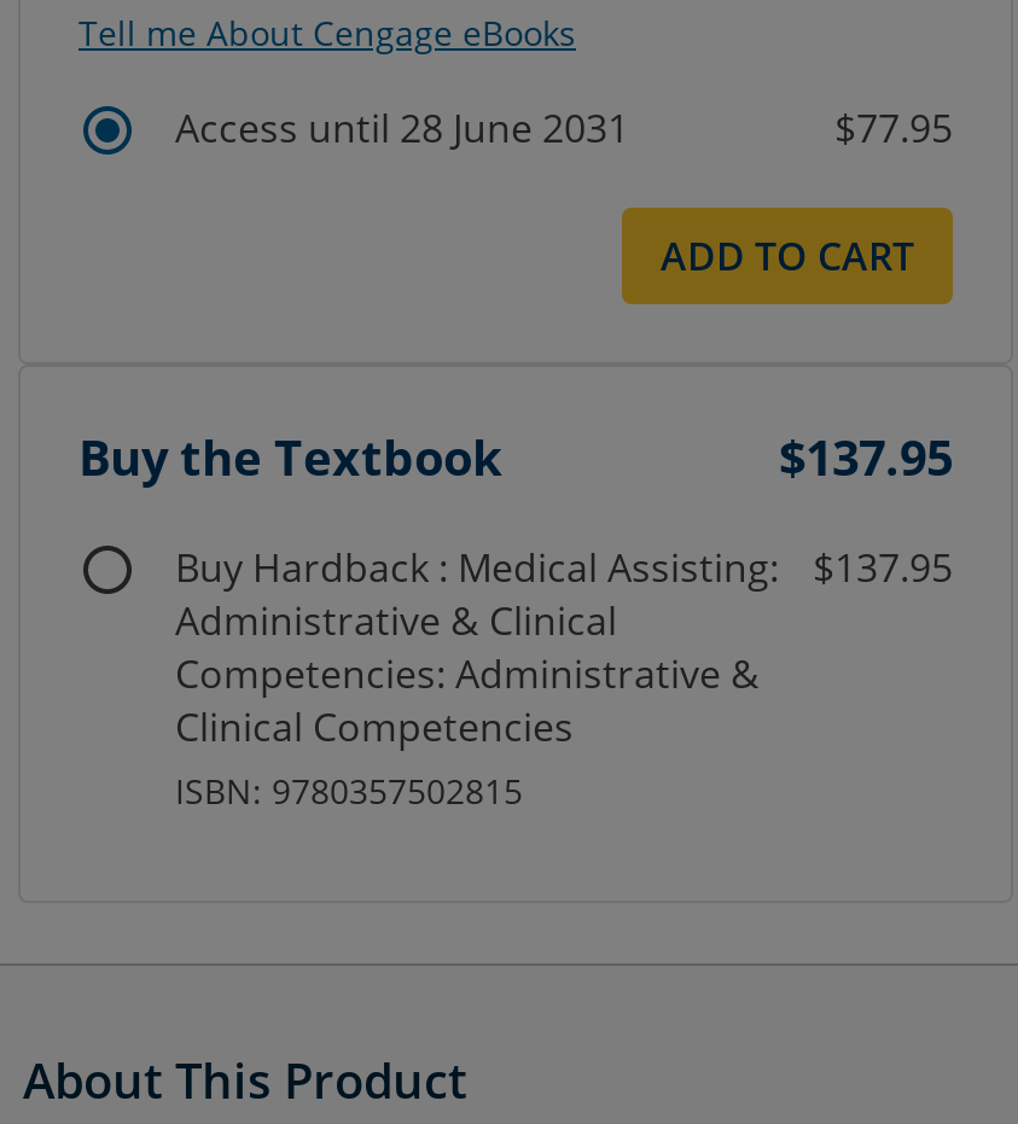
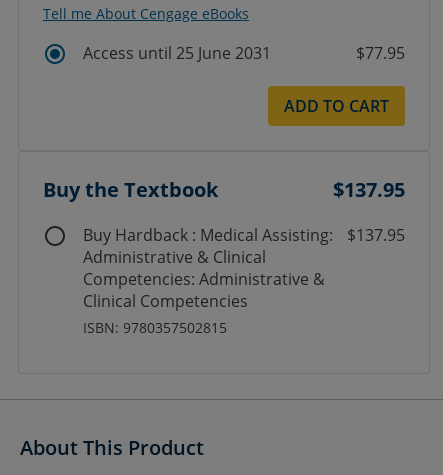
- Access until 28 June 2031
+ Access until 25 June 2031
